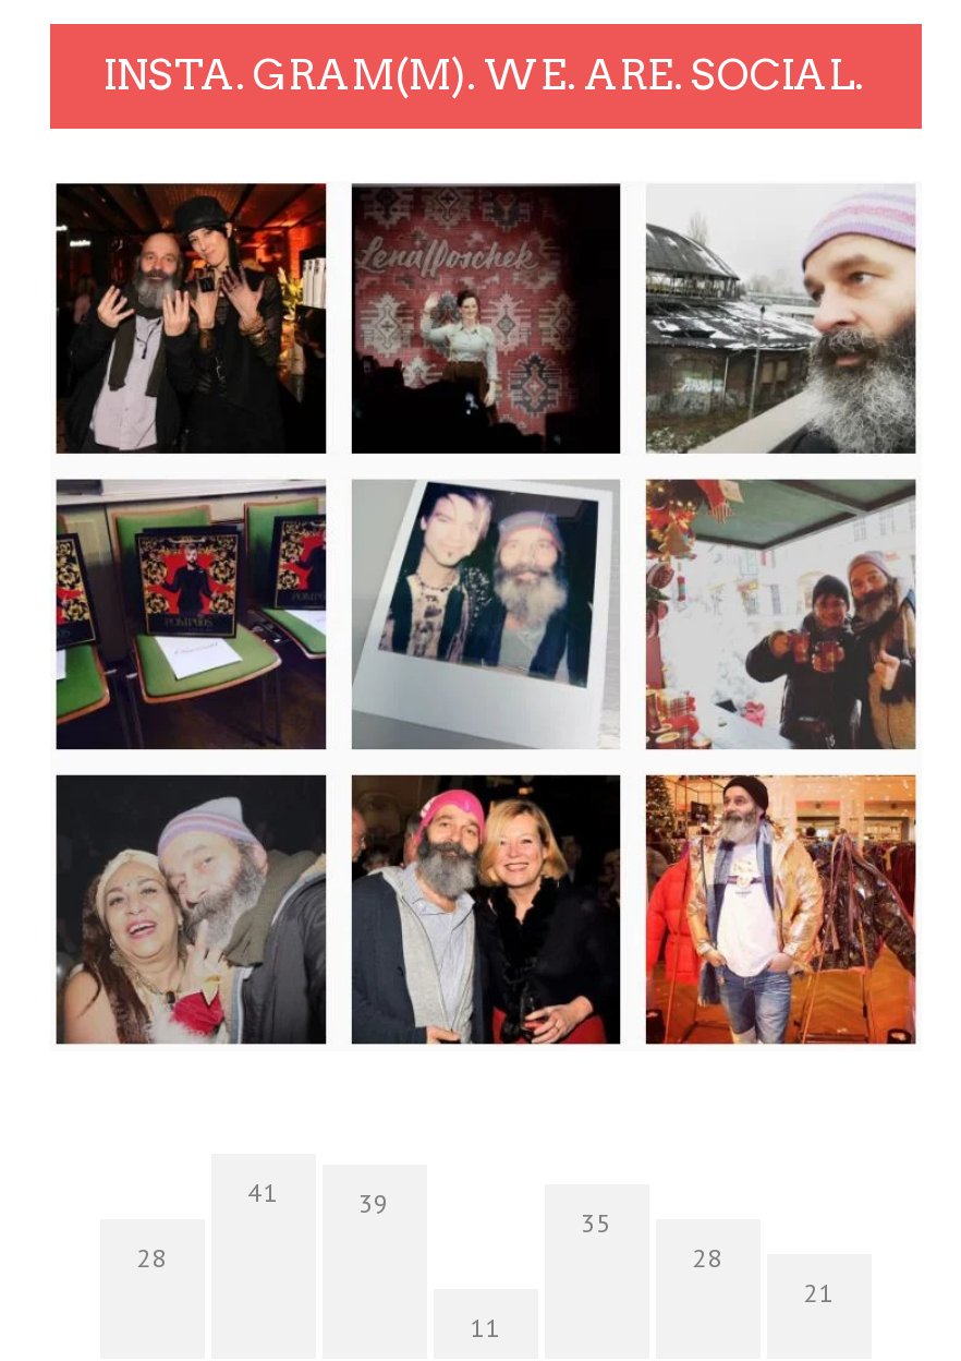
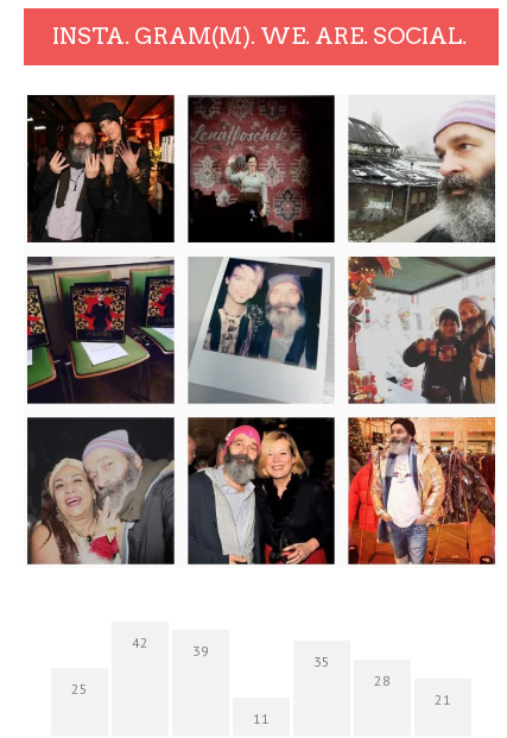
- 41
+ 42

- 28
+ 25
